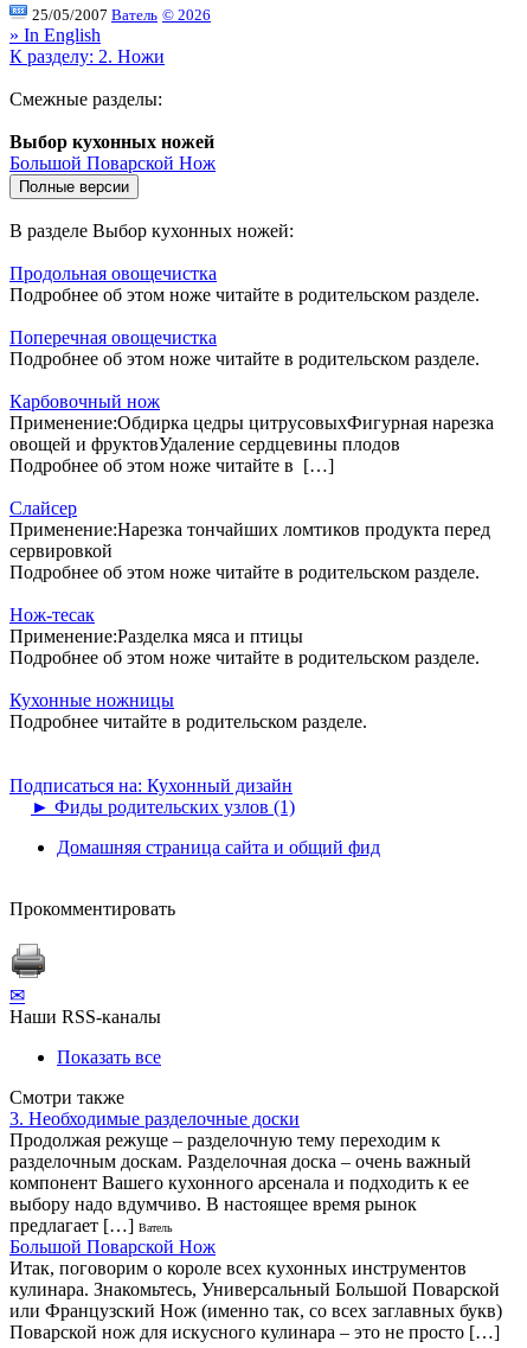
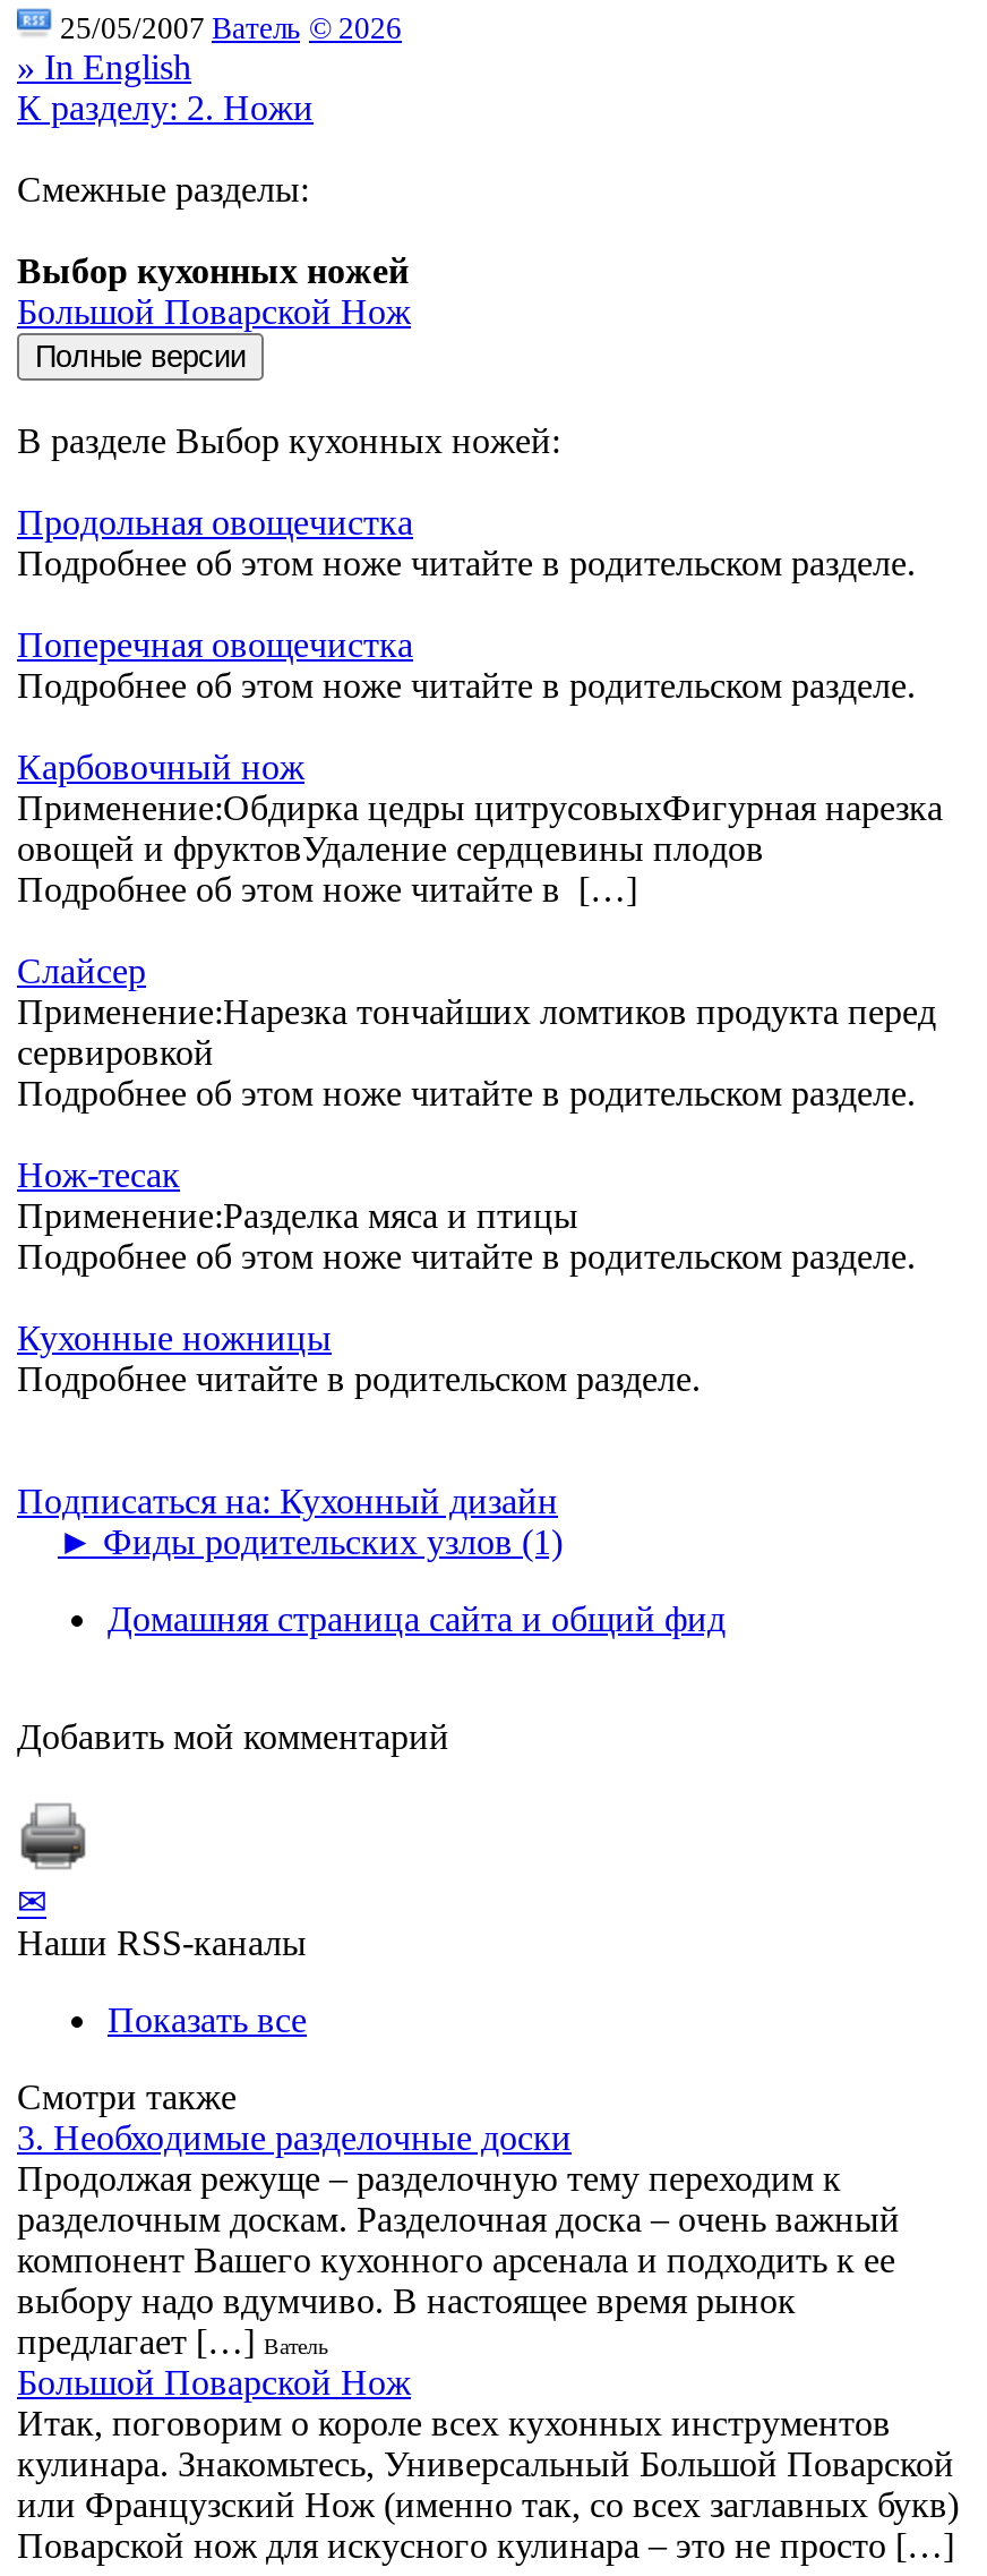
- Прокомментировать
+ Добавить мой комментарий
